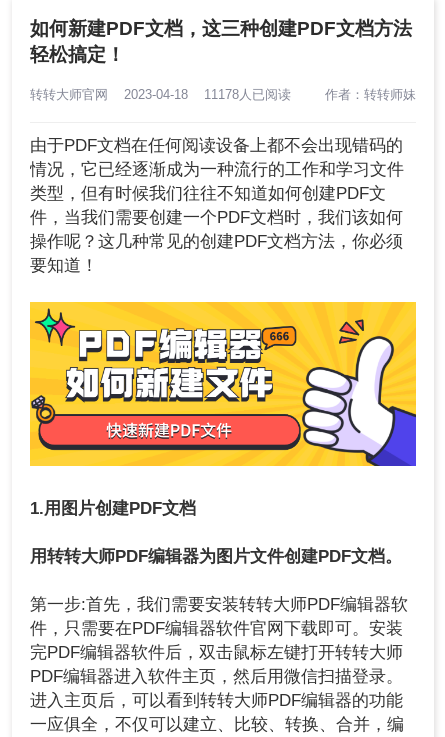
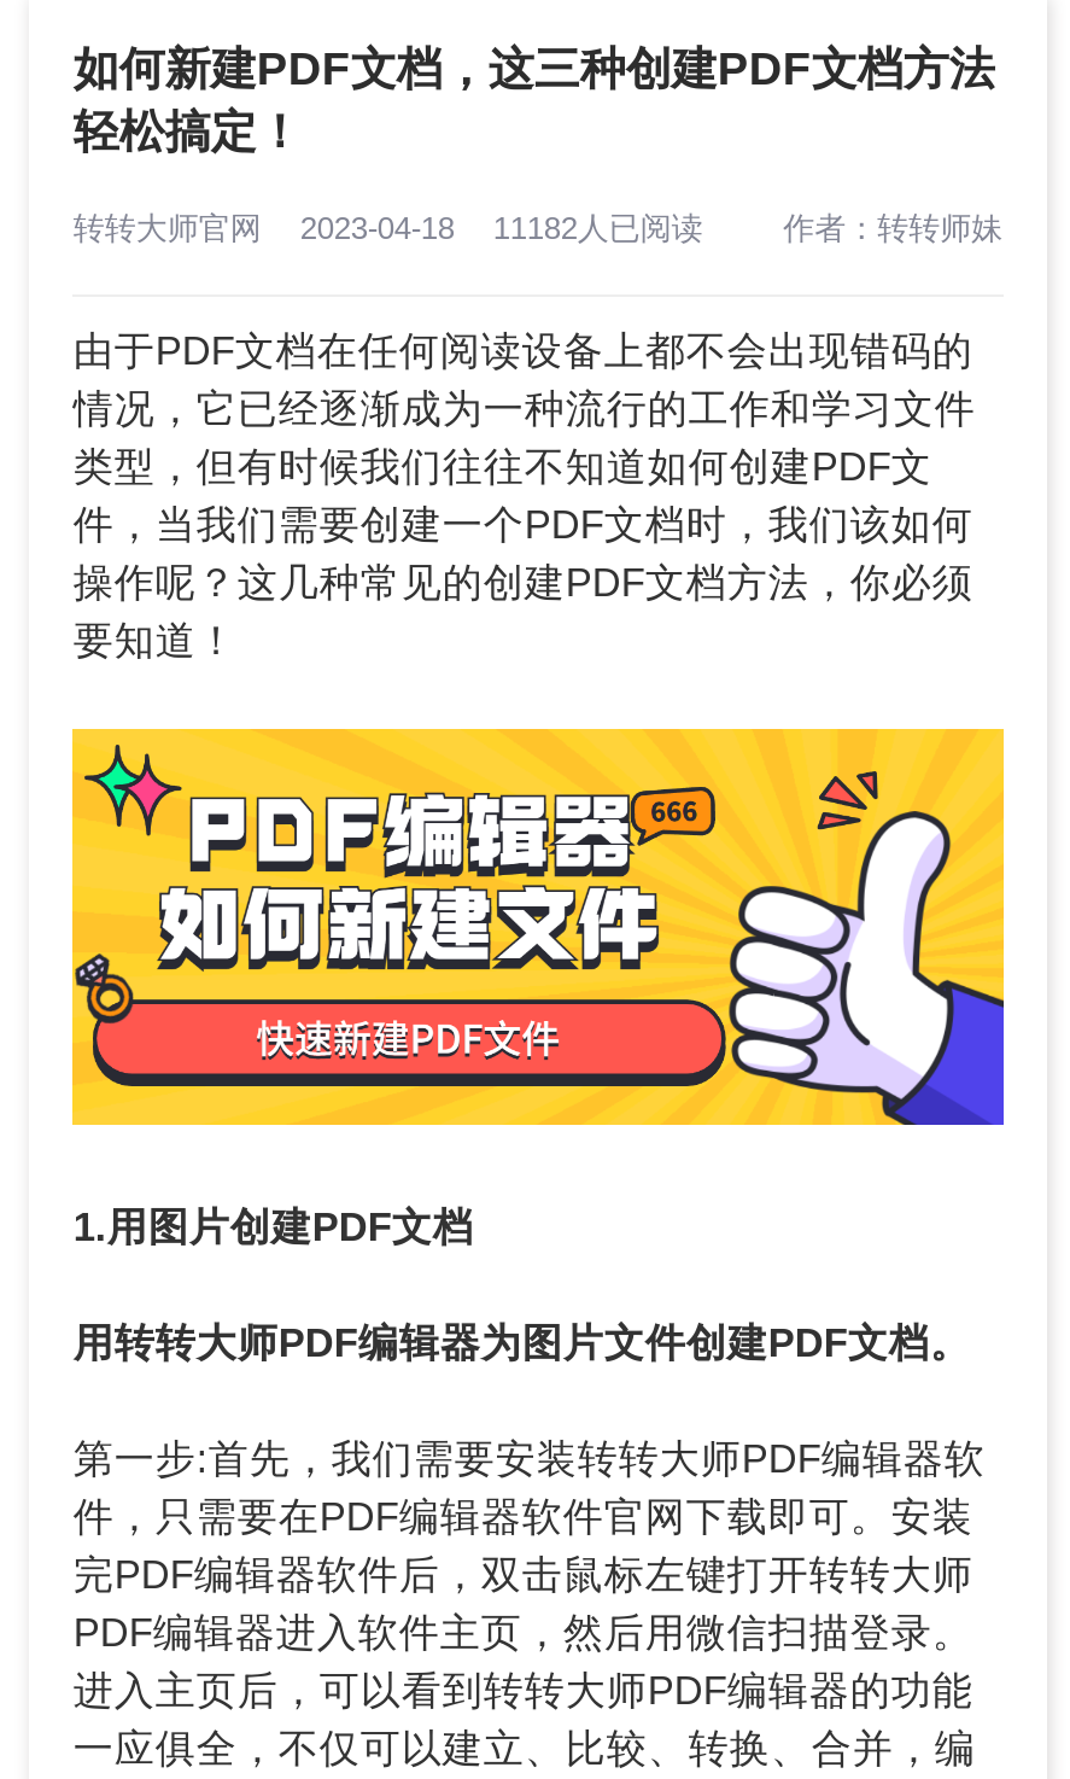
- 转转大师官网2023-04-18 11178人已阅读
+ 转转大师官网2023-04-18 11182人已阅读
